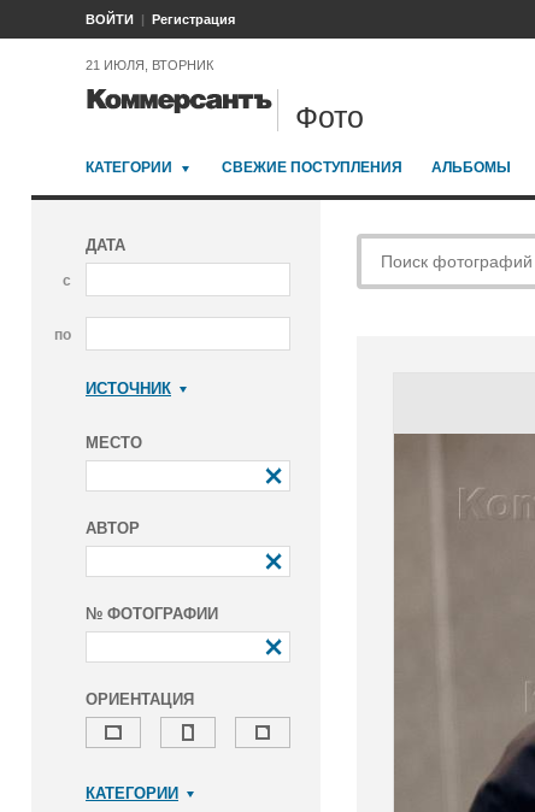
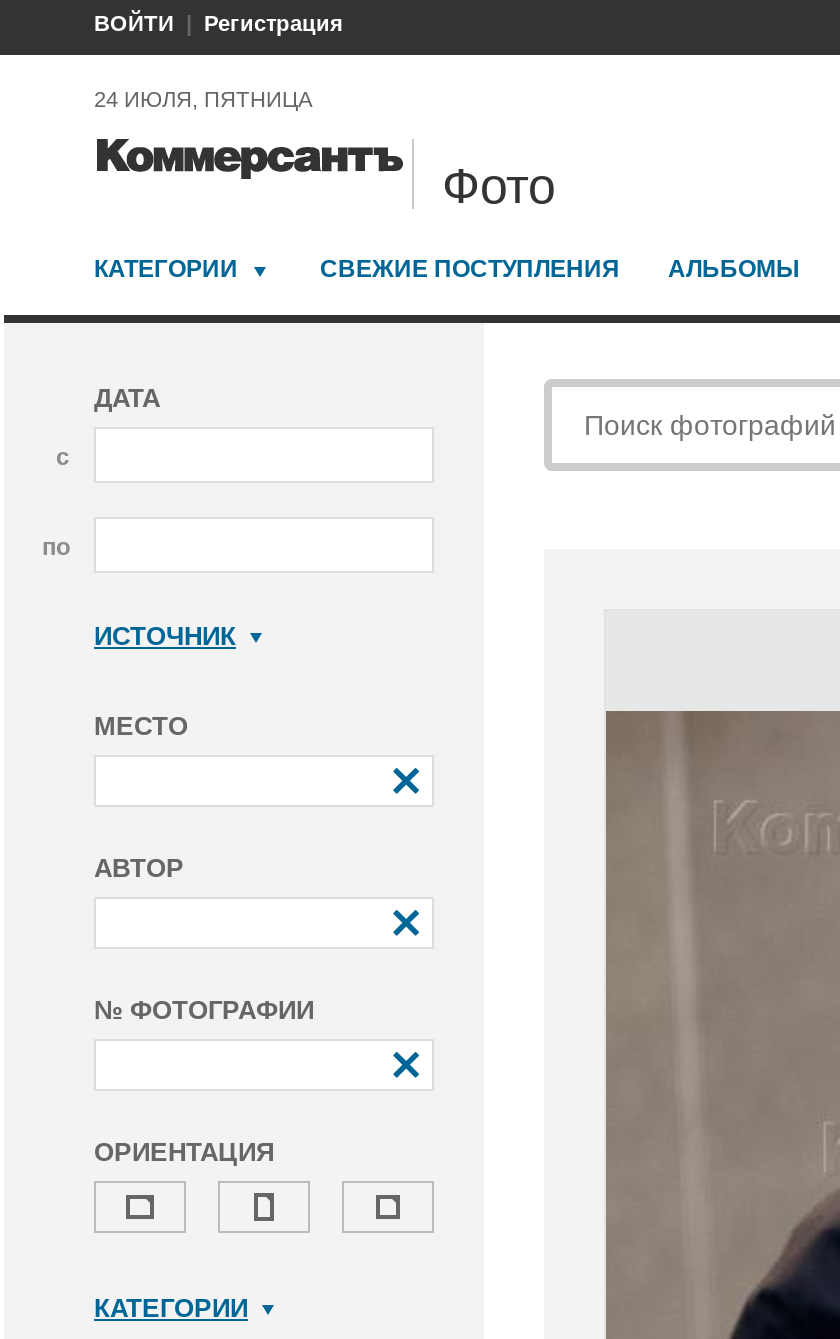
- 21 ИЮЛЯ, ВТОРНИК
+ 24 ИЮЛЯ, ПЯТНИЦА
